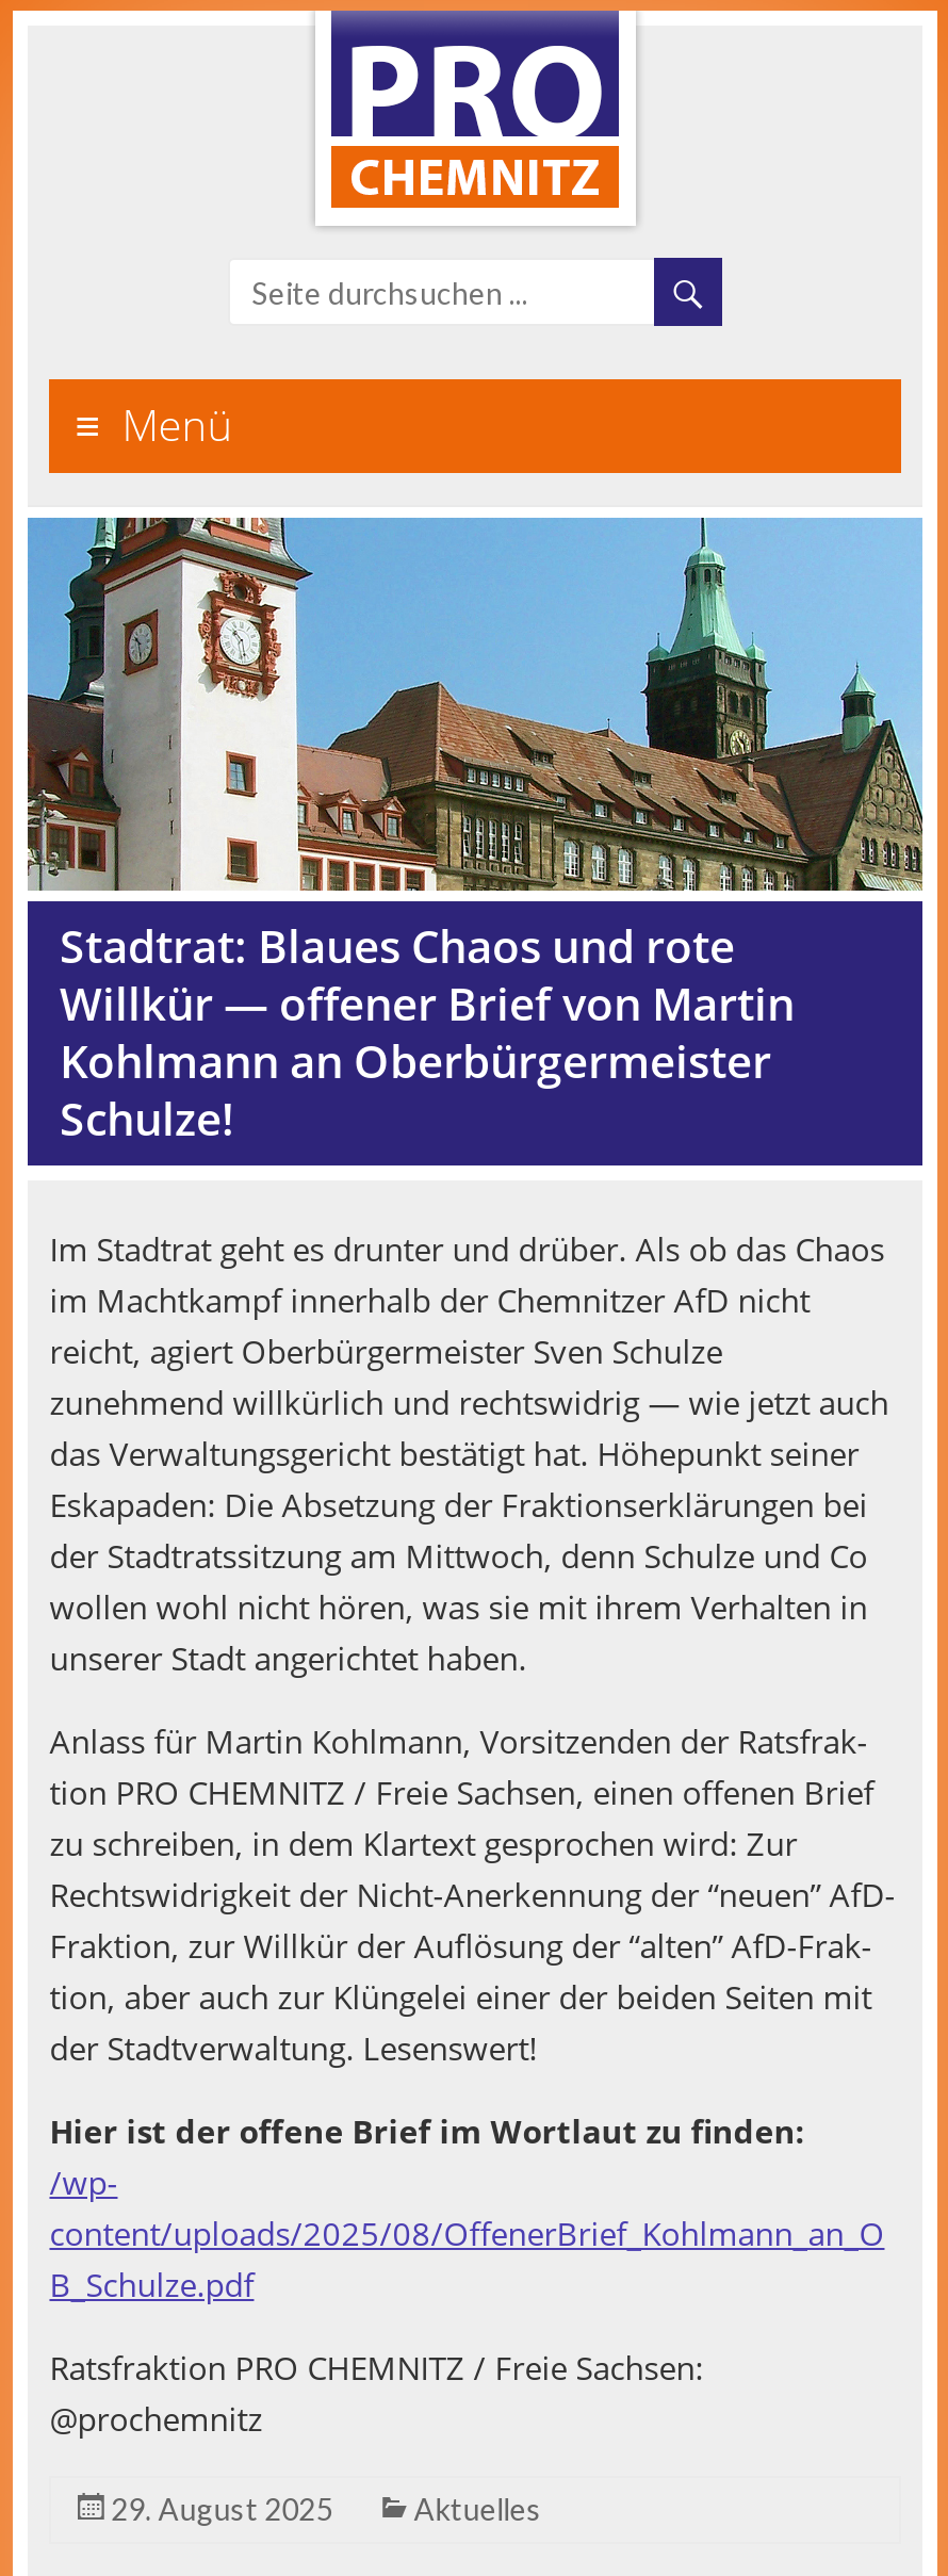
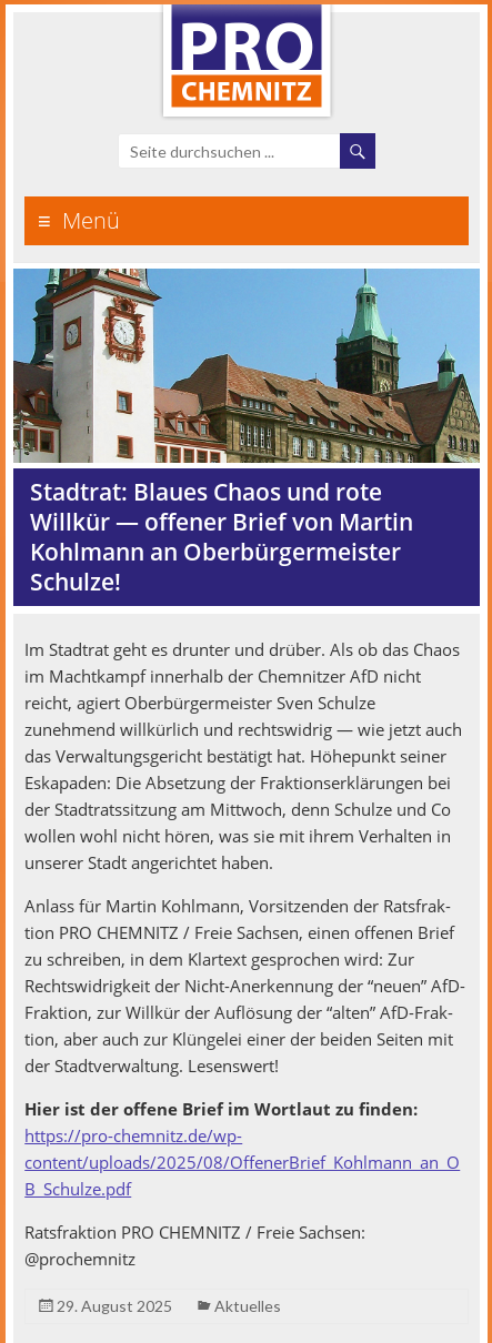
- /wp-
+ https://pro-chemnitz.de/wp-
